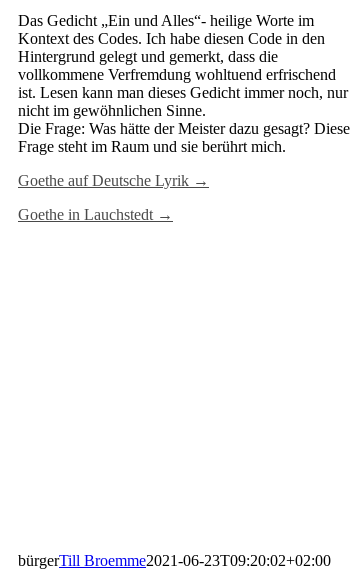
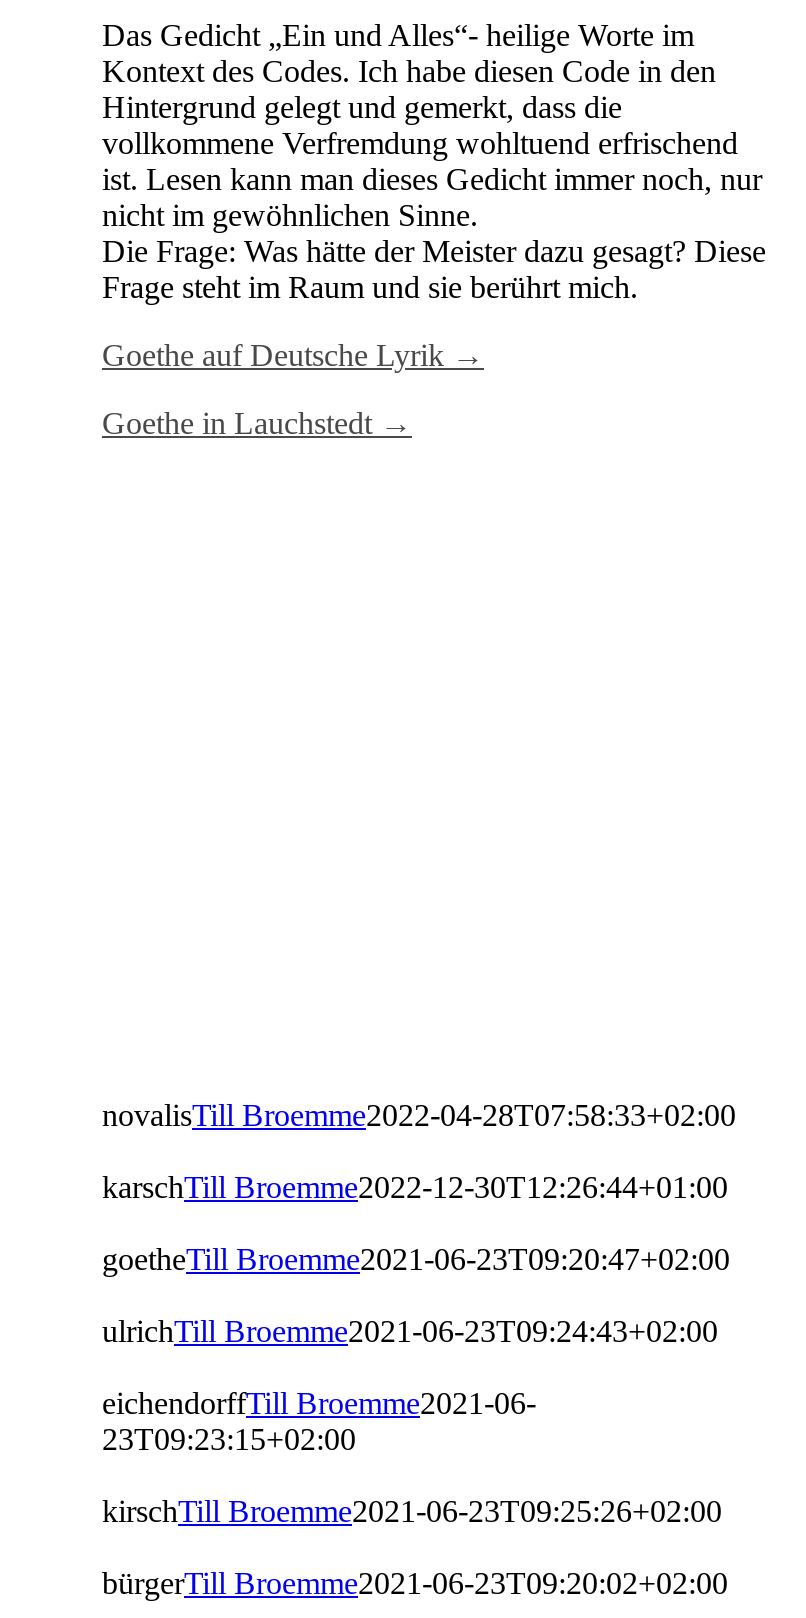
+ novalisTill Broemme2022-04-28T07:58:33+02:00
+ karschTill Broemme2022-12-30T12:26:44+01:00
+ goetheTill Broemme2021-06-23T09:20:47+02:00
+ ulrichTill Broemme2021-06-23T09:24:43+02:00
+ eichendorffTill Broemme2021-06-
+ 23T09:23:15+02:00
+ kirschTill Broemme2021-06-23T09:25:26+02:00
